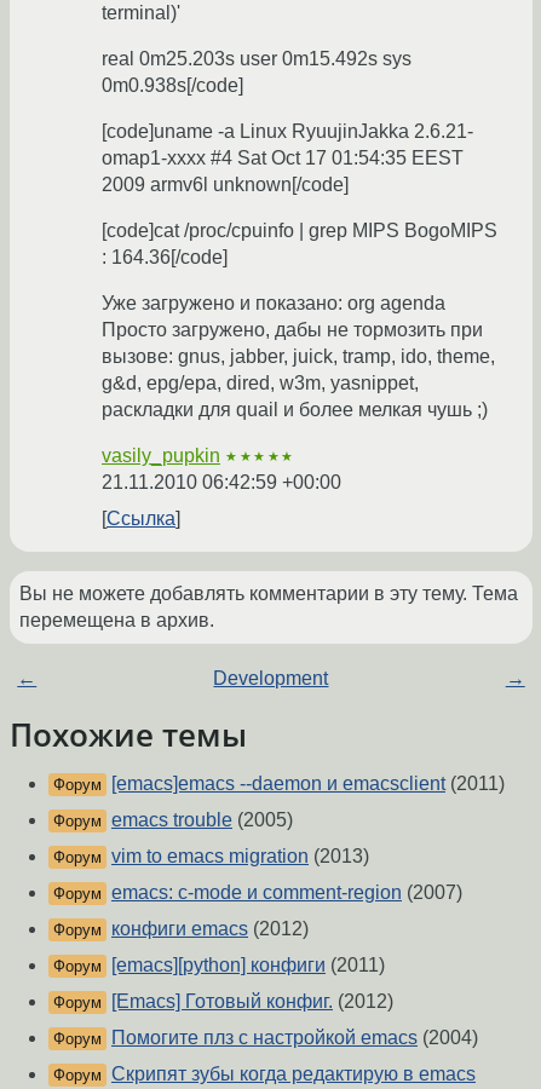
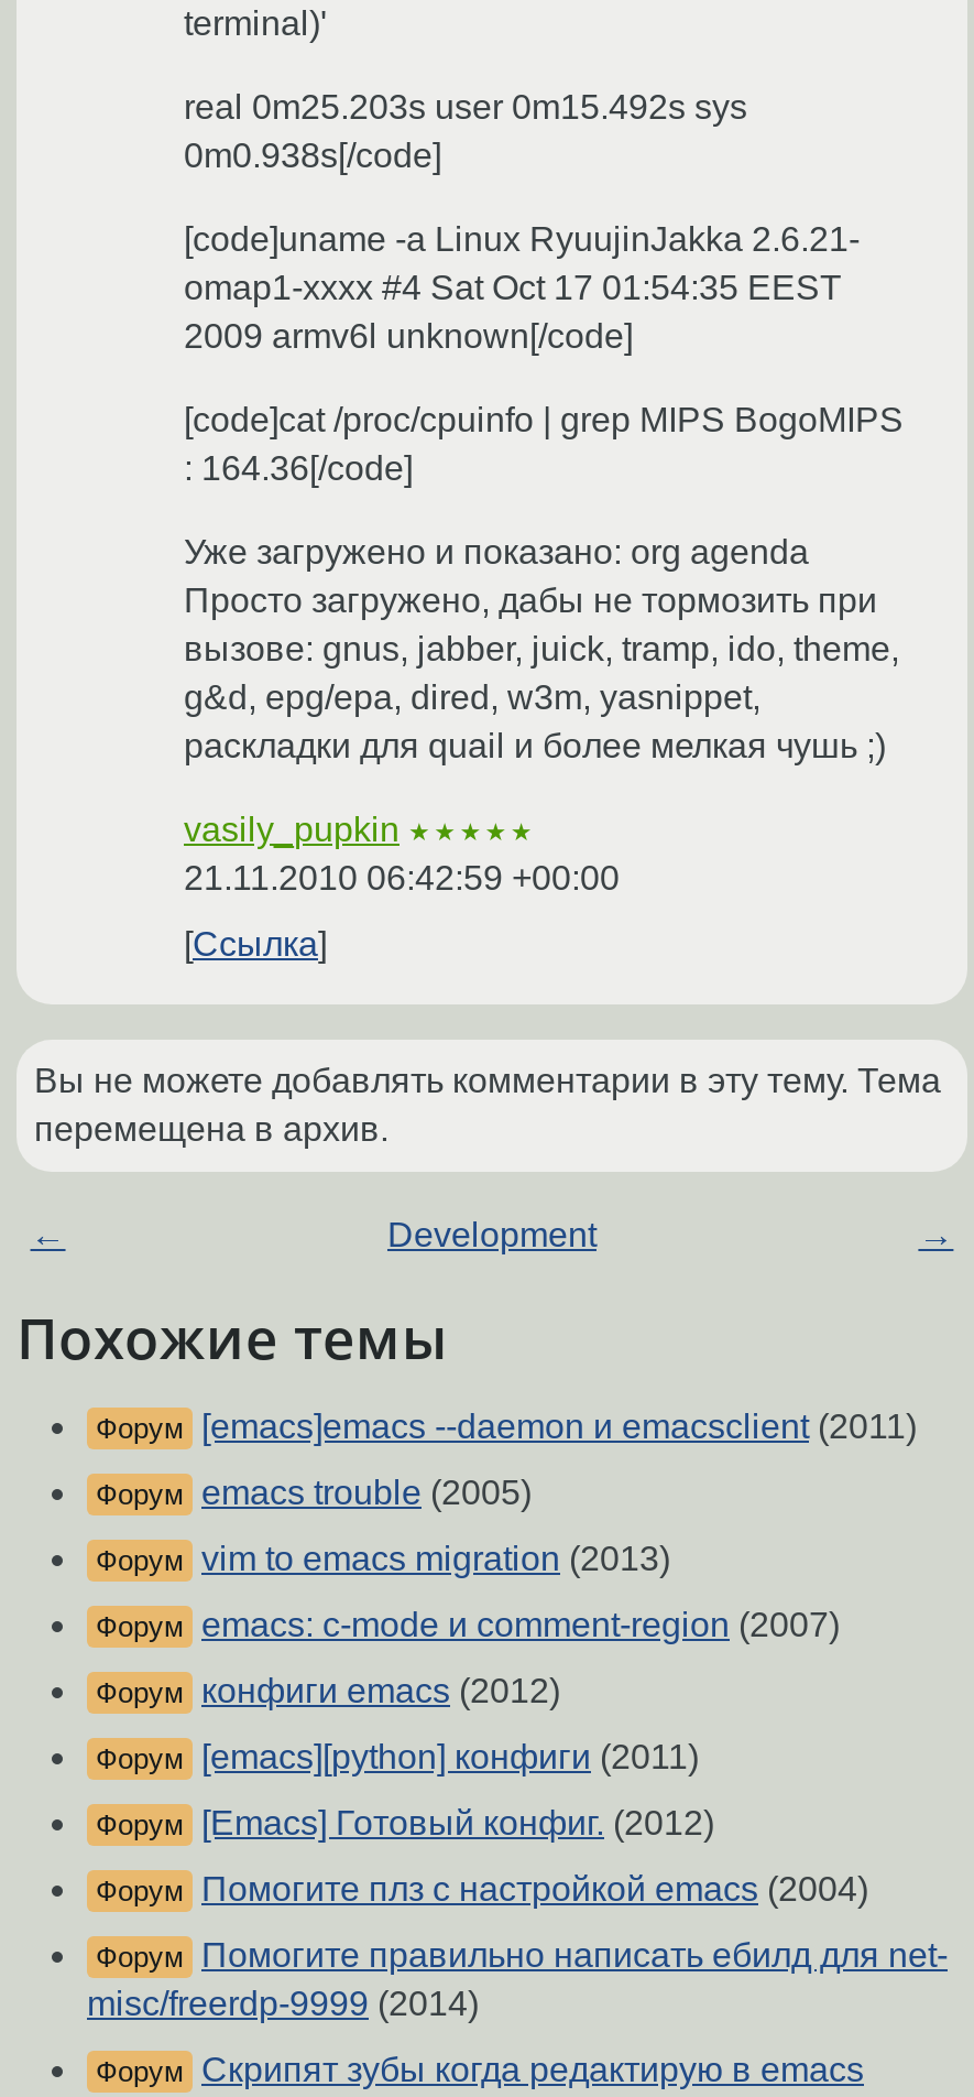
+ Форум Помогите правильно написать ебилд для net-
+ misc/freerdp-9999 (2014)
